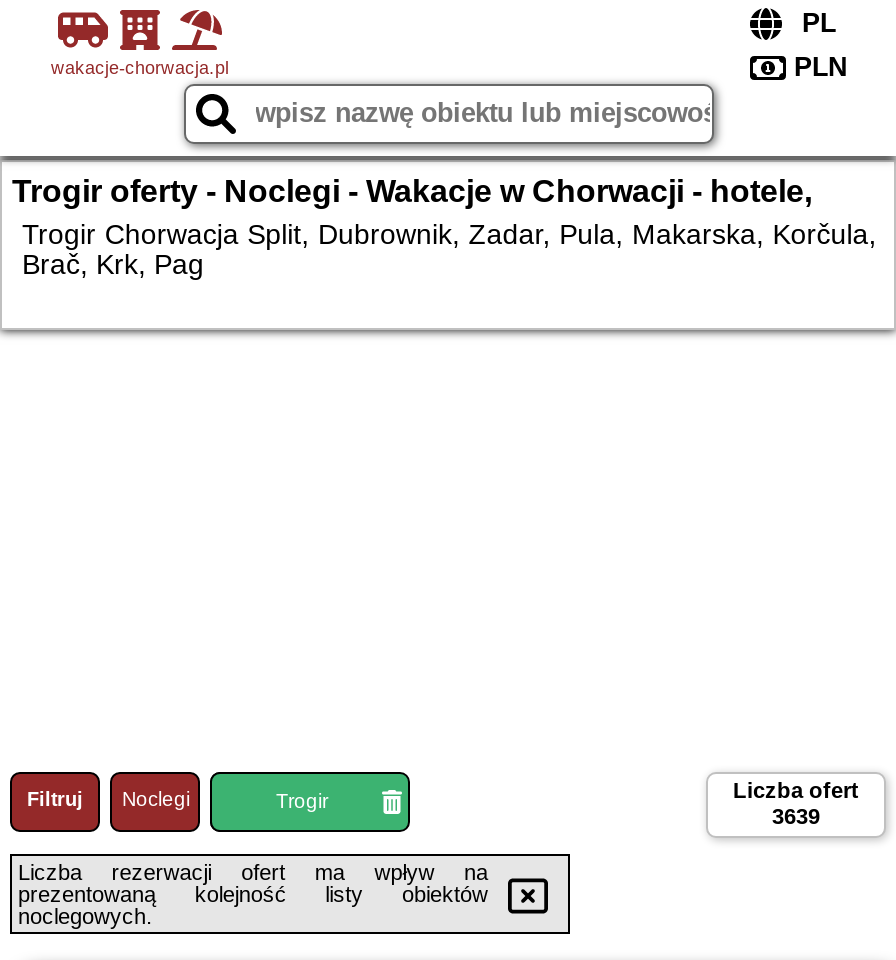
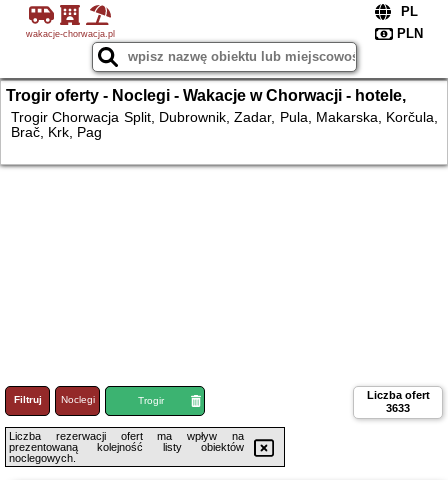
- 3639
+ 3633
